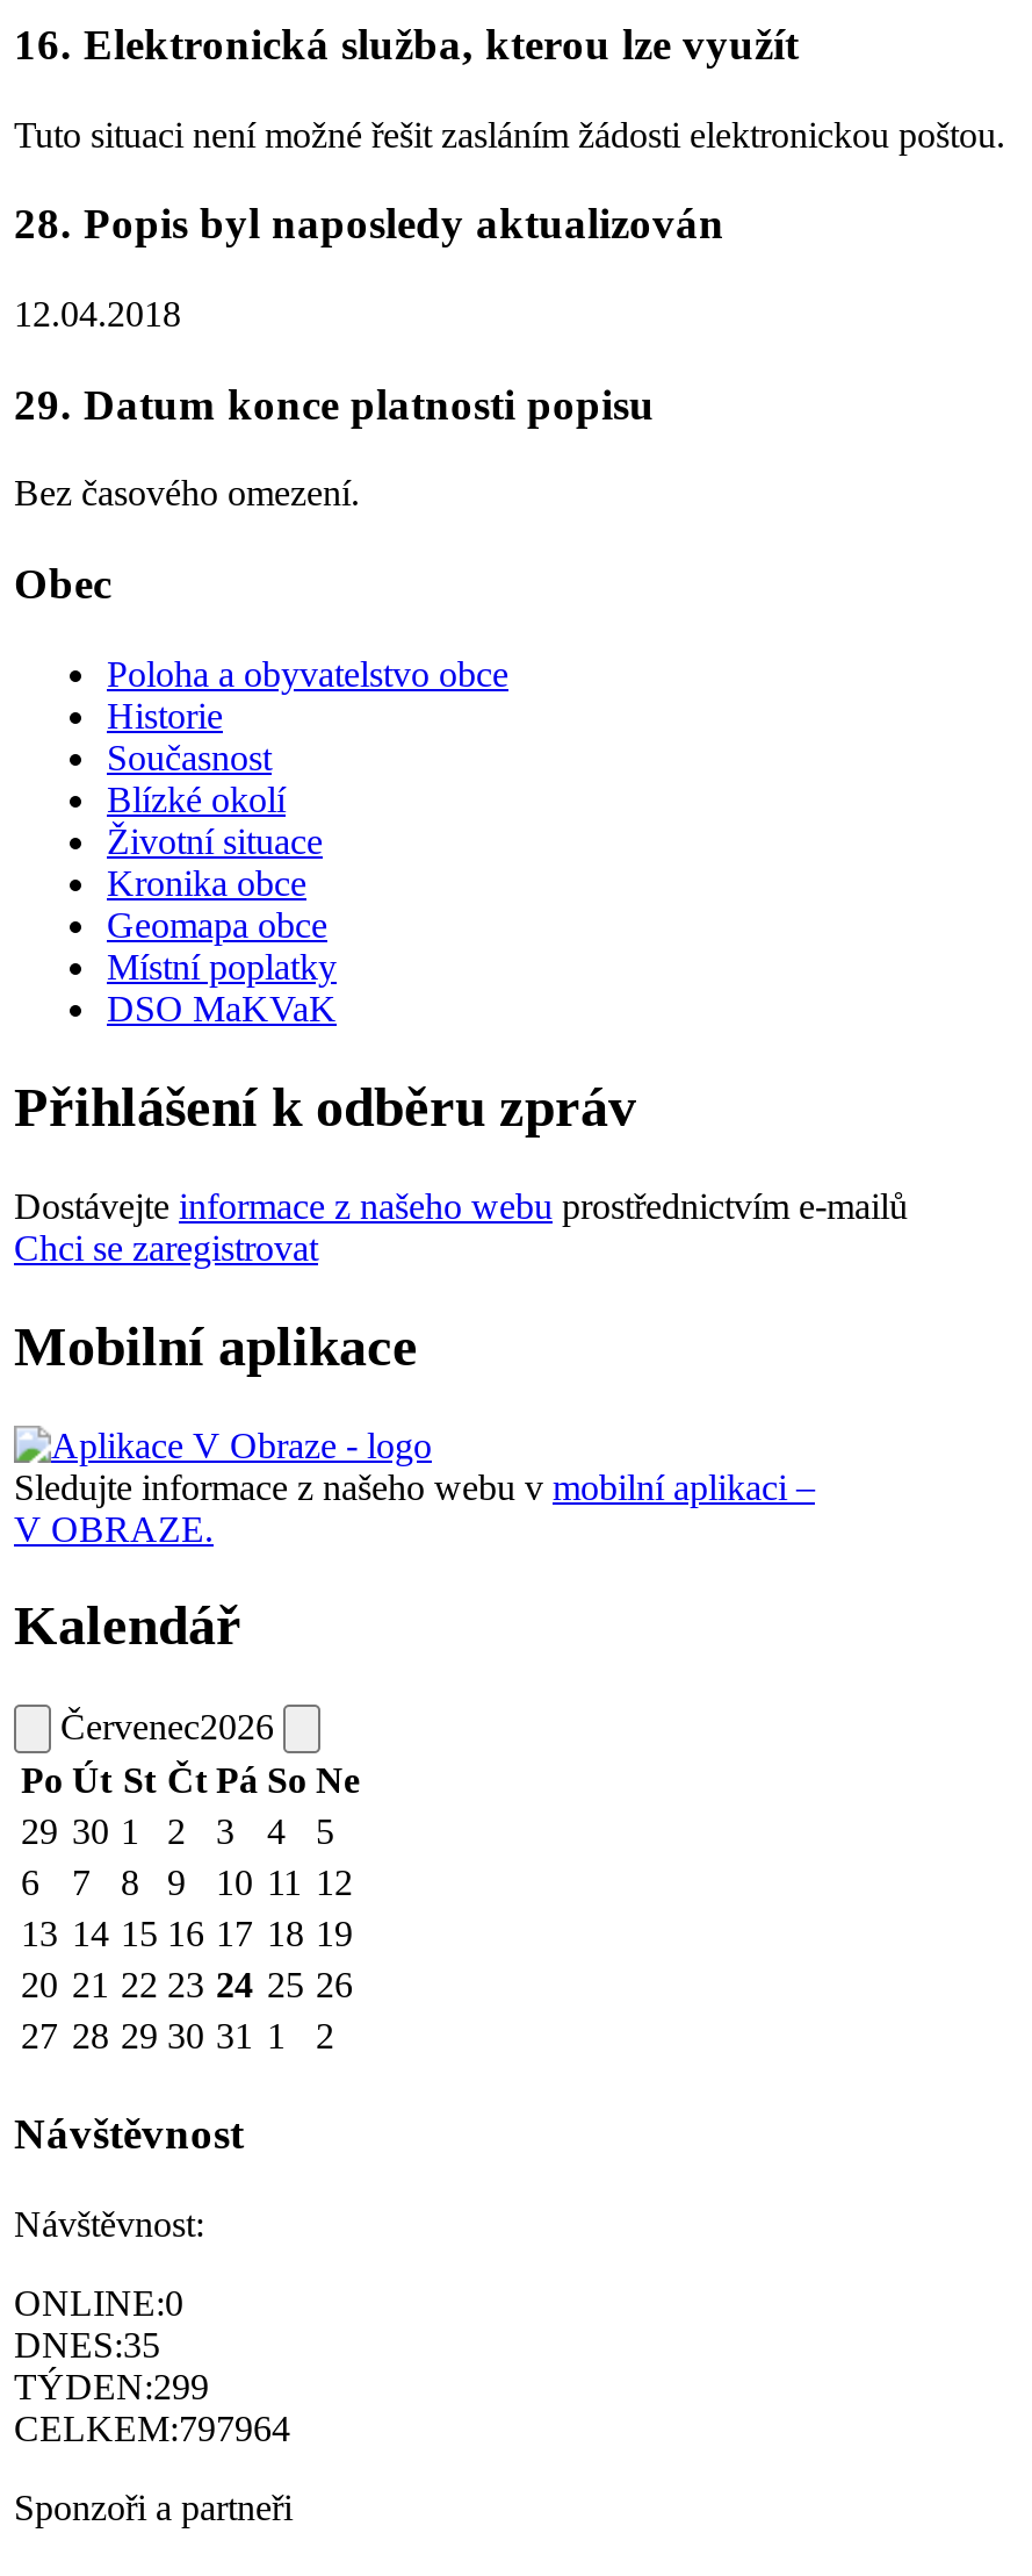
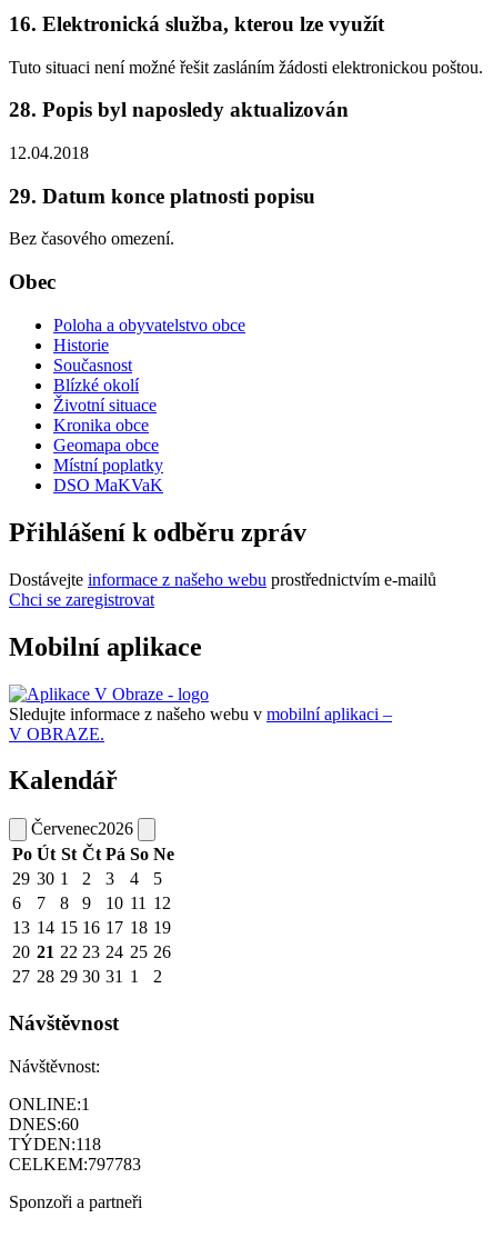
- ONLINE:0
+ ONLINE:1

- DNES:35
+ DNES:60

- TÝDEN:299
+ TÝDEN:118

- CELKEM:797964
+ CELKEM:797783
